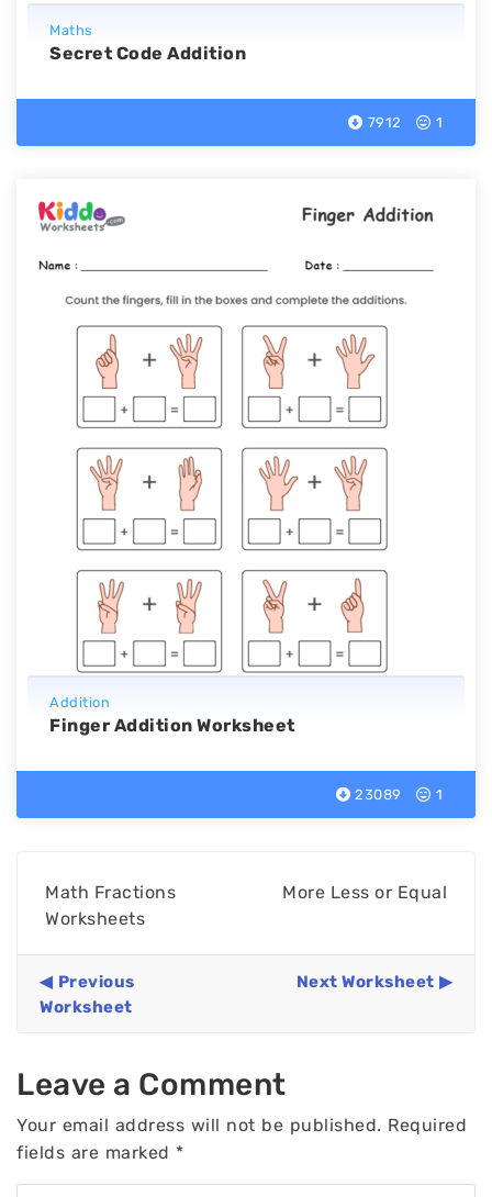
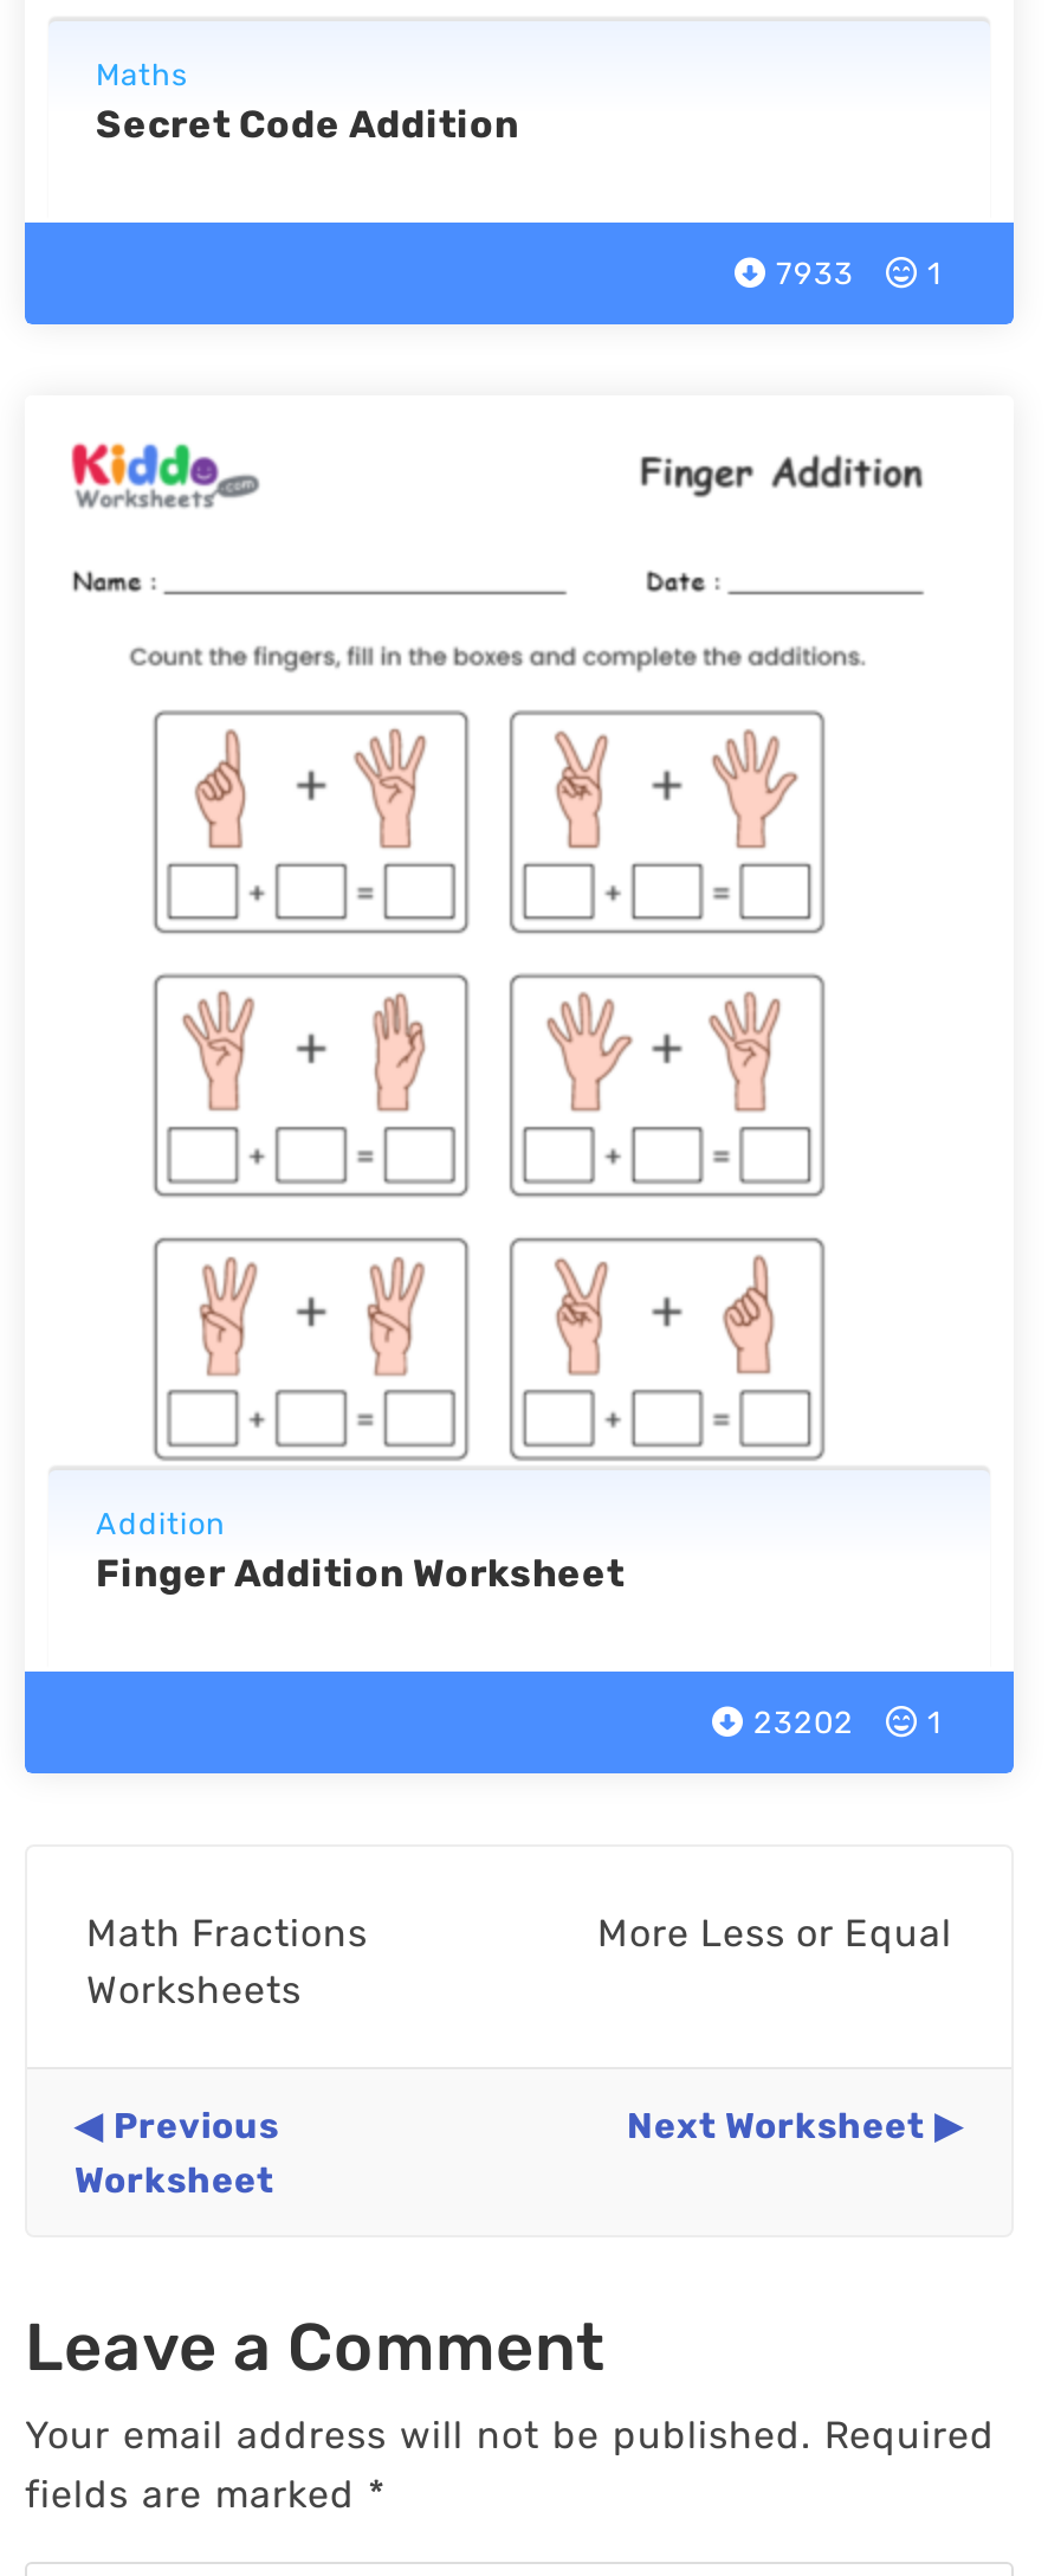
- 7912
+ 7933

- 23089
+ 23202
